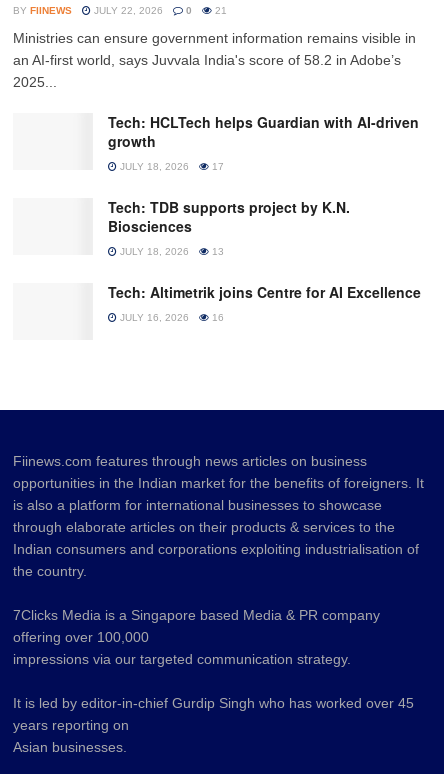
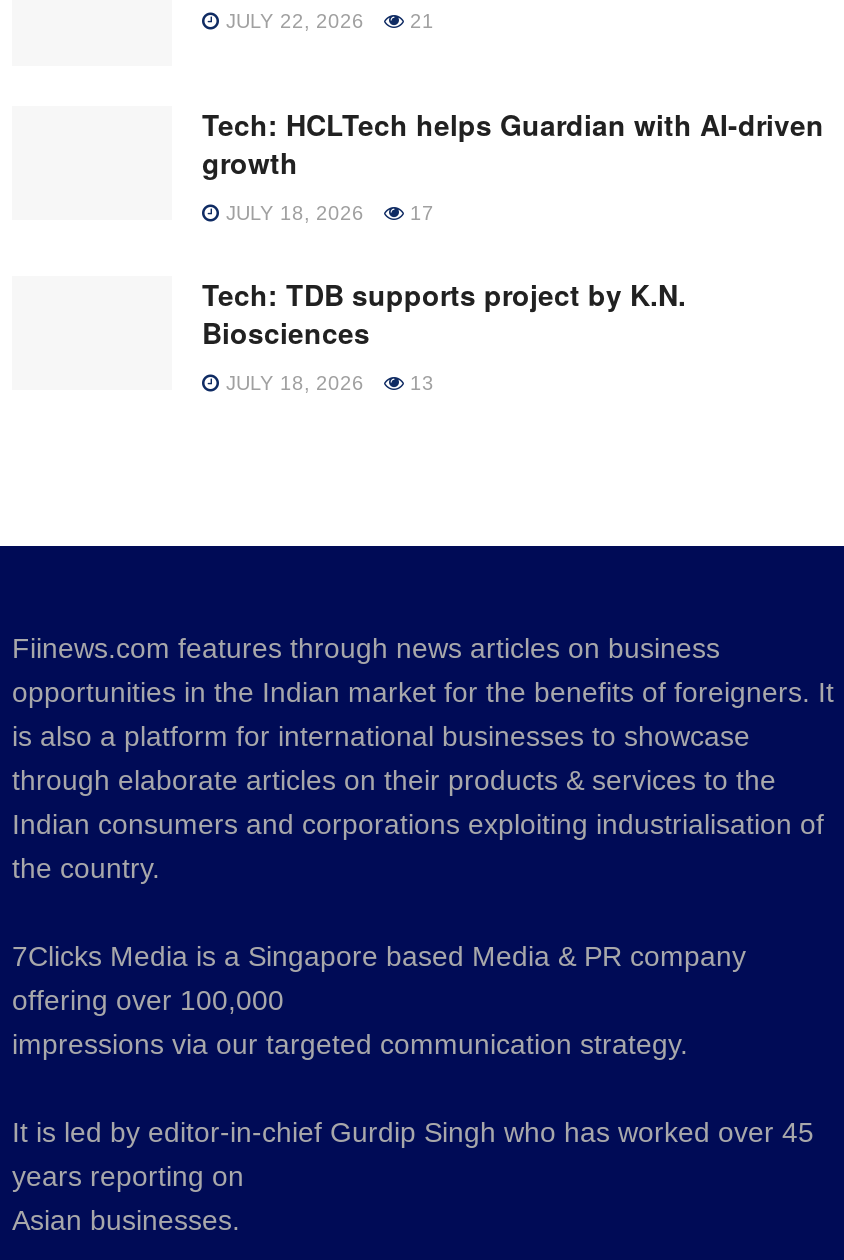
- BY FIINEWS

- 0

- Ministries can ensure government information remains visible in
- an AI-first world, says Juvvala India's score of 58.2 in Adobe’s
- 2025...

- Tech: Altimetrik joins Centre for AI Excellence
- JULY 16, 2026
- 16
